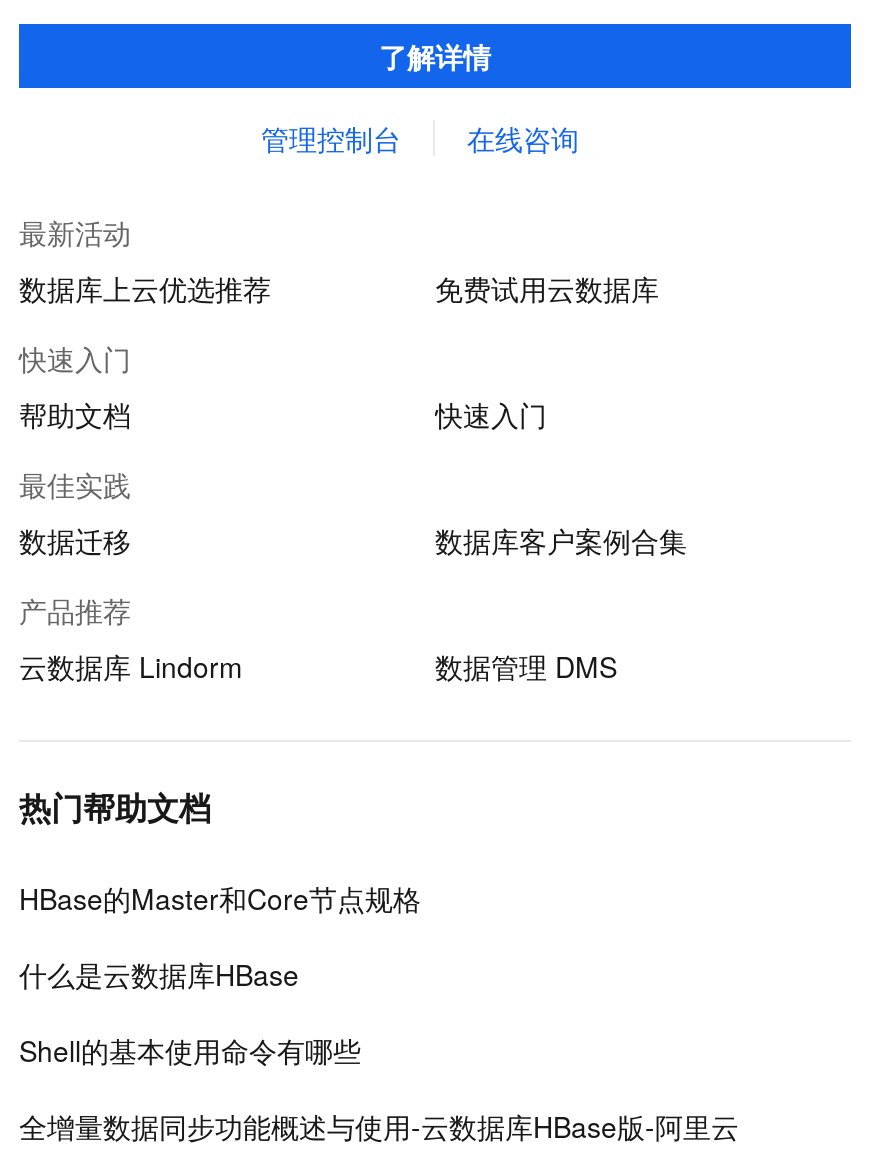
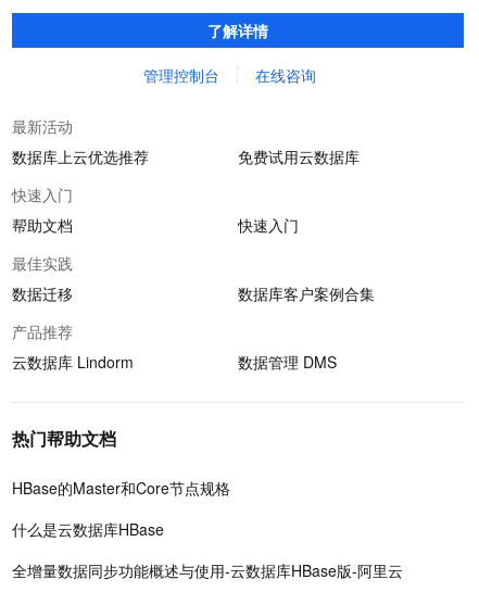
- Shell的基本使用命令有哪些
